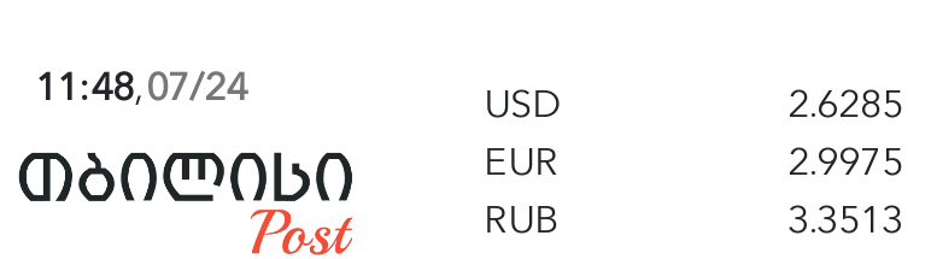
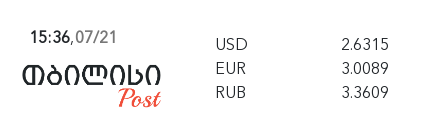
- 11:48,07/24
+ 15:36,07/21

- 2.6285
+ 2.6315

- 2.9975
+ 3.0089

- 3.3513
+ 3.3609
